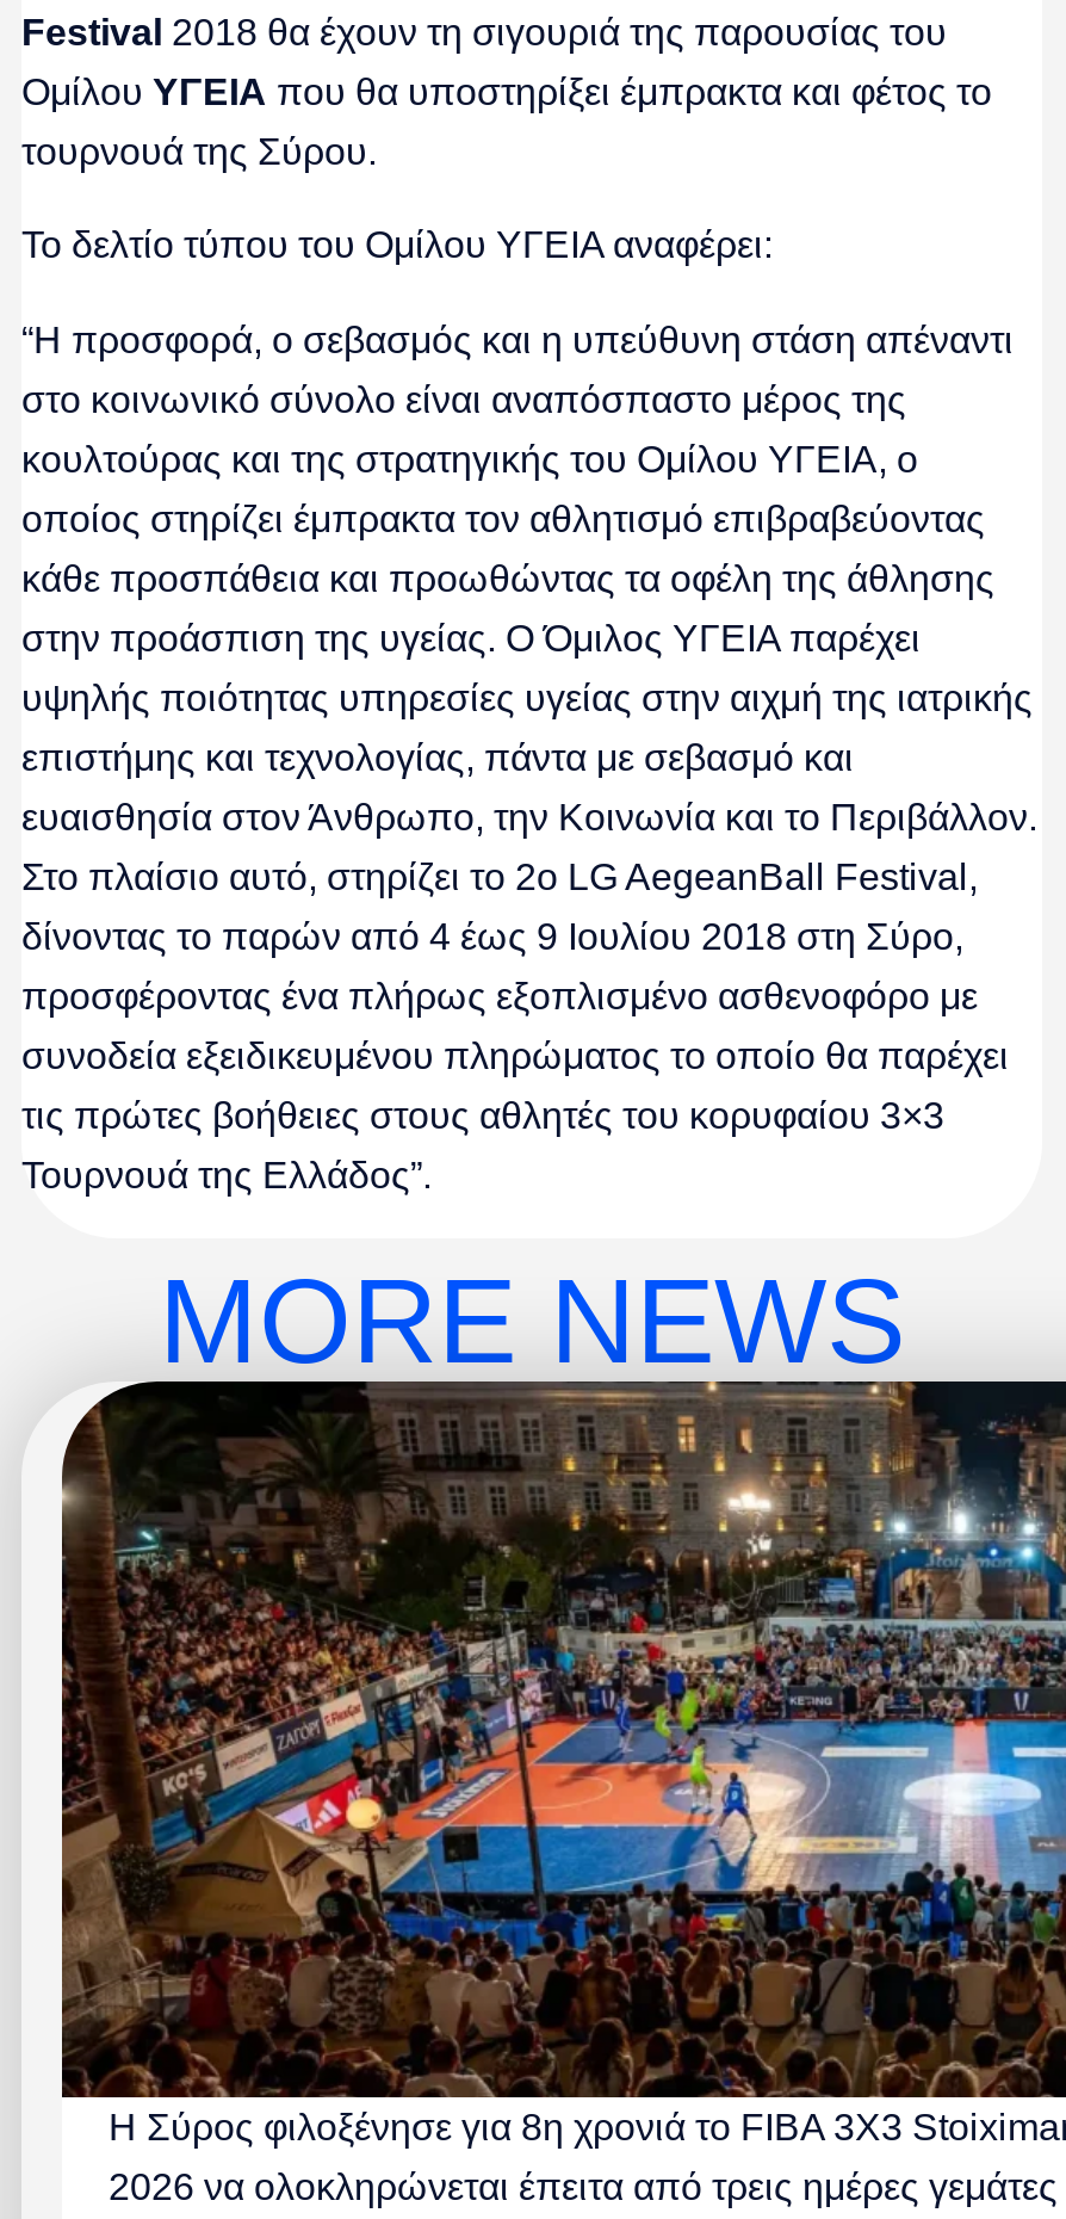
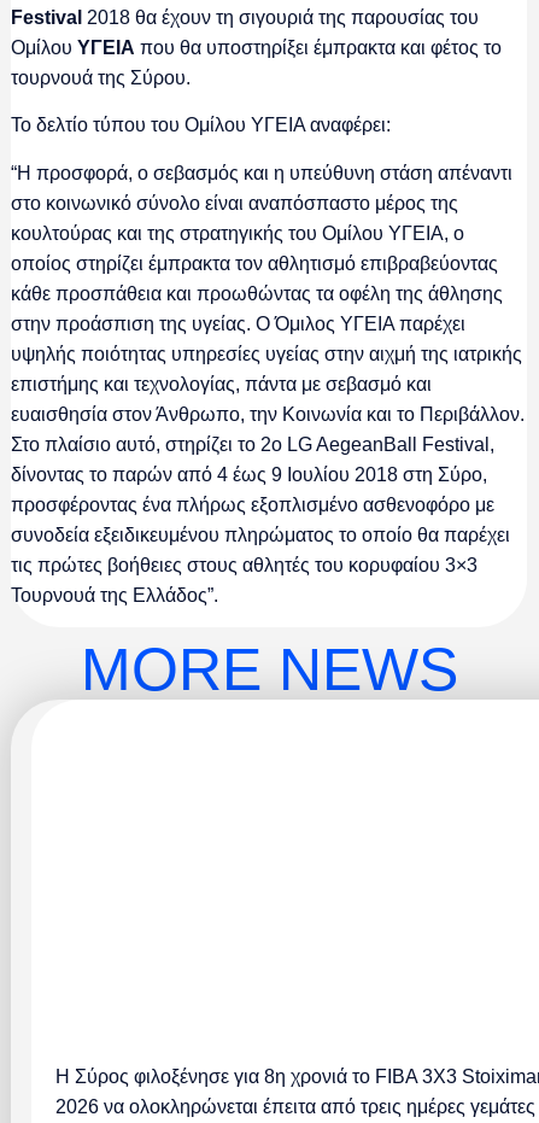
- [image]
